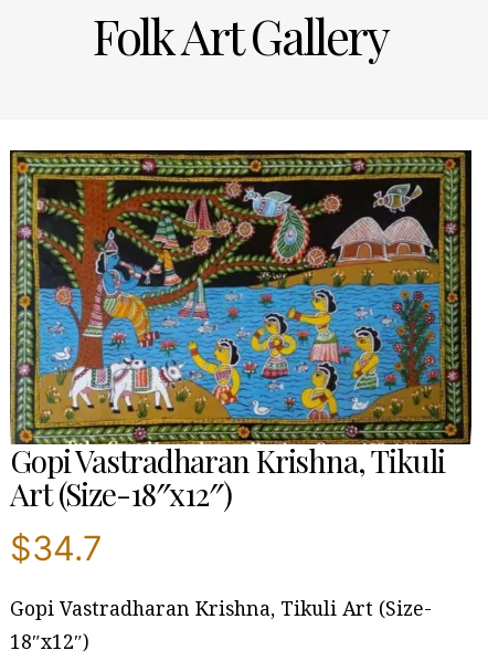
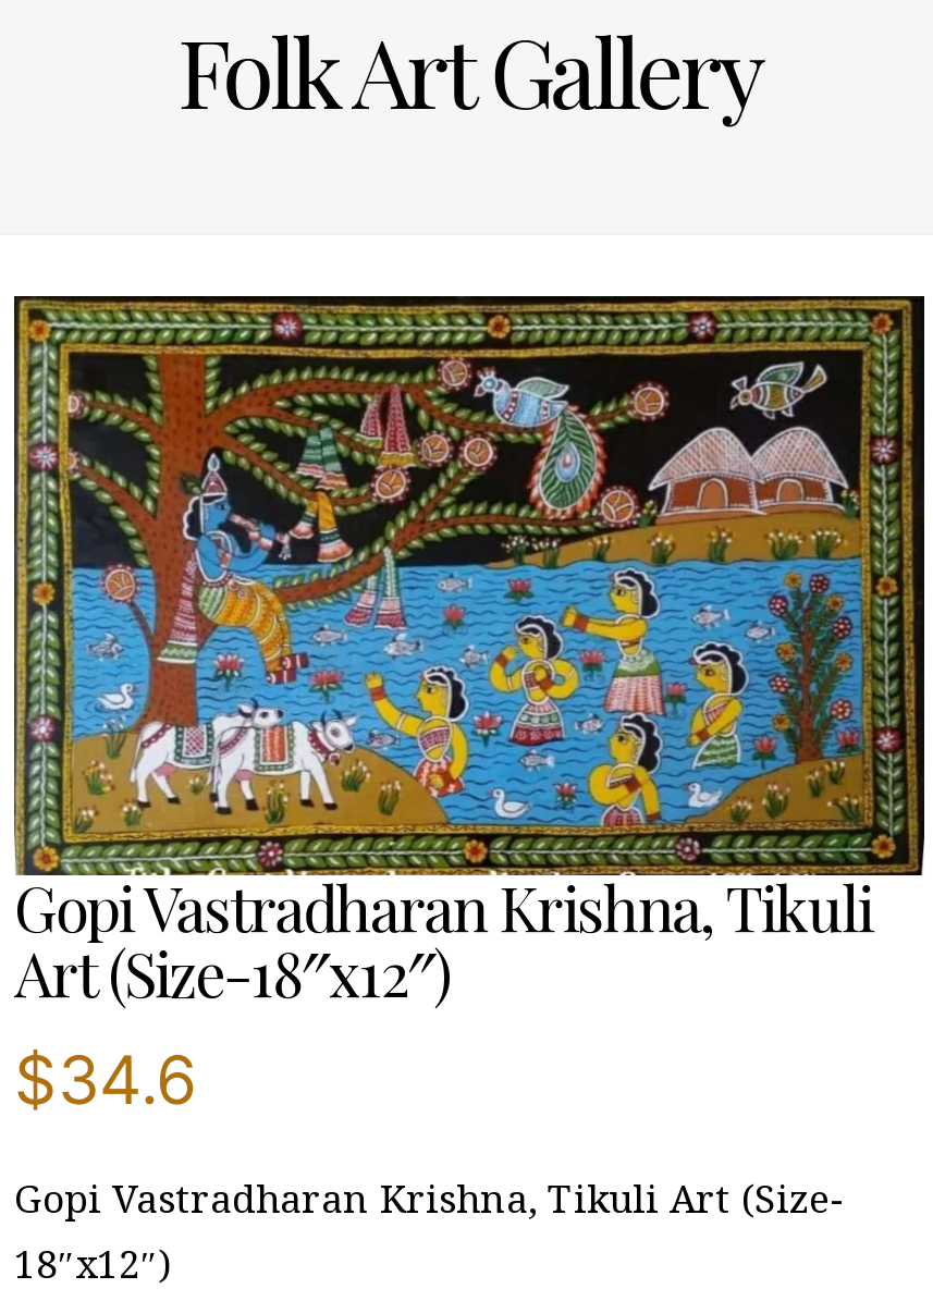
- $34.7
+ $34.6
